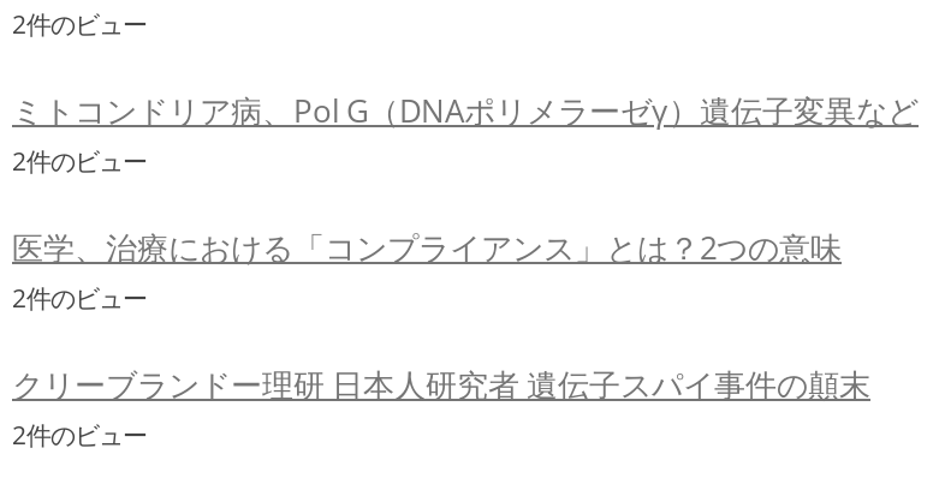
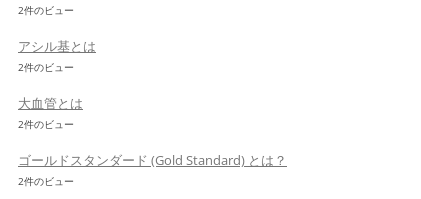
- ミトコンドリア病、Pol G（DNAポリメラーゼγ）遺伝子変異など
+ アシル基とは

- 医学、治療における「コンプライアンス」とは？2つの意味
+ 大血管とは

- クリーブランドー理研 日本人研究者 遺伝子スパイ事件の顛末
+ ゴールドスタンダード (Gold Standard) とは？
